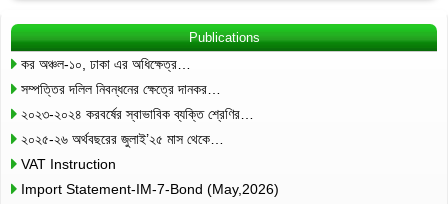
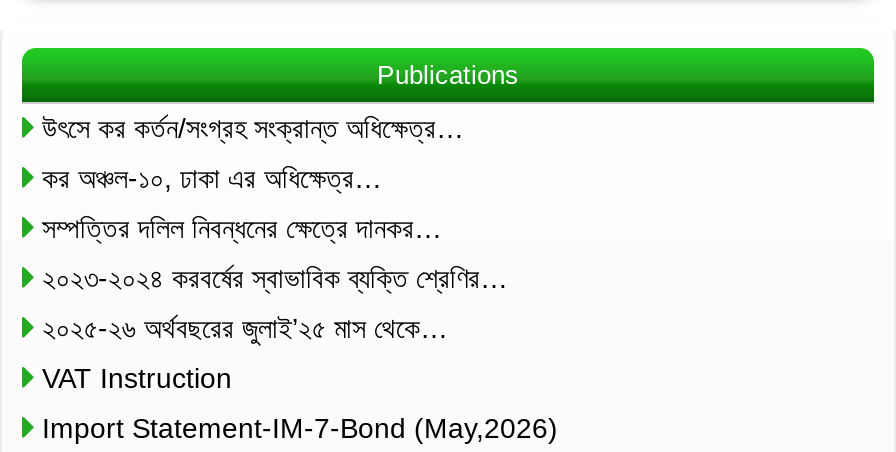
+ উৎসে কর কর্তন/সংগ্রহ সংক্রান্ত অধিক্ষেত্র…
